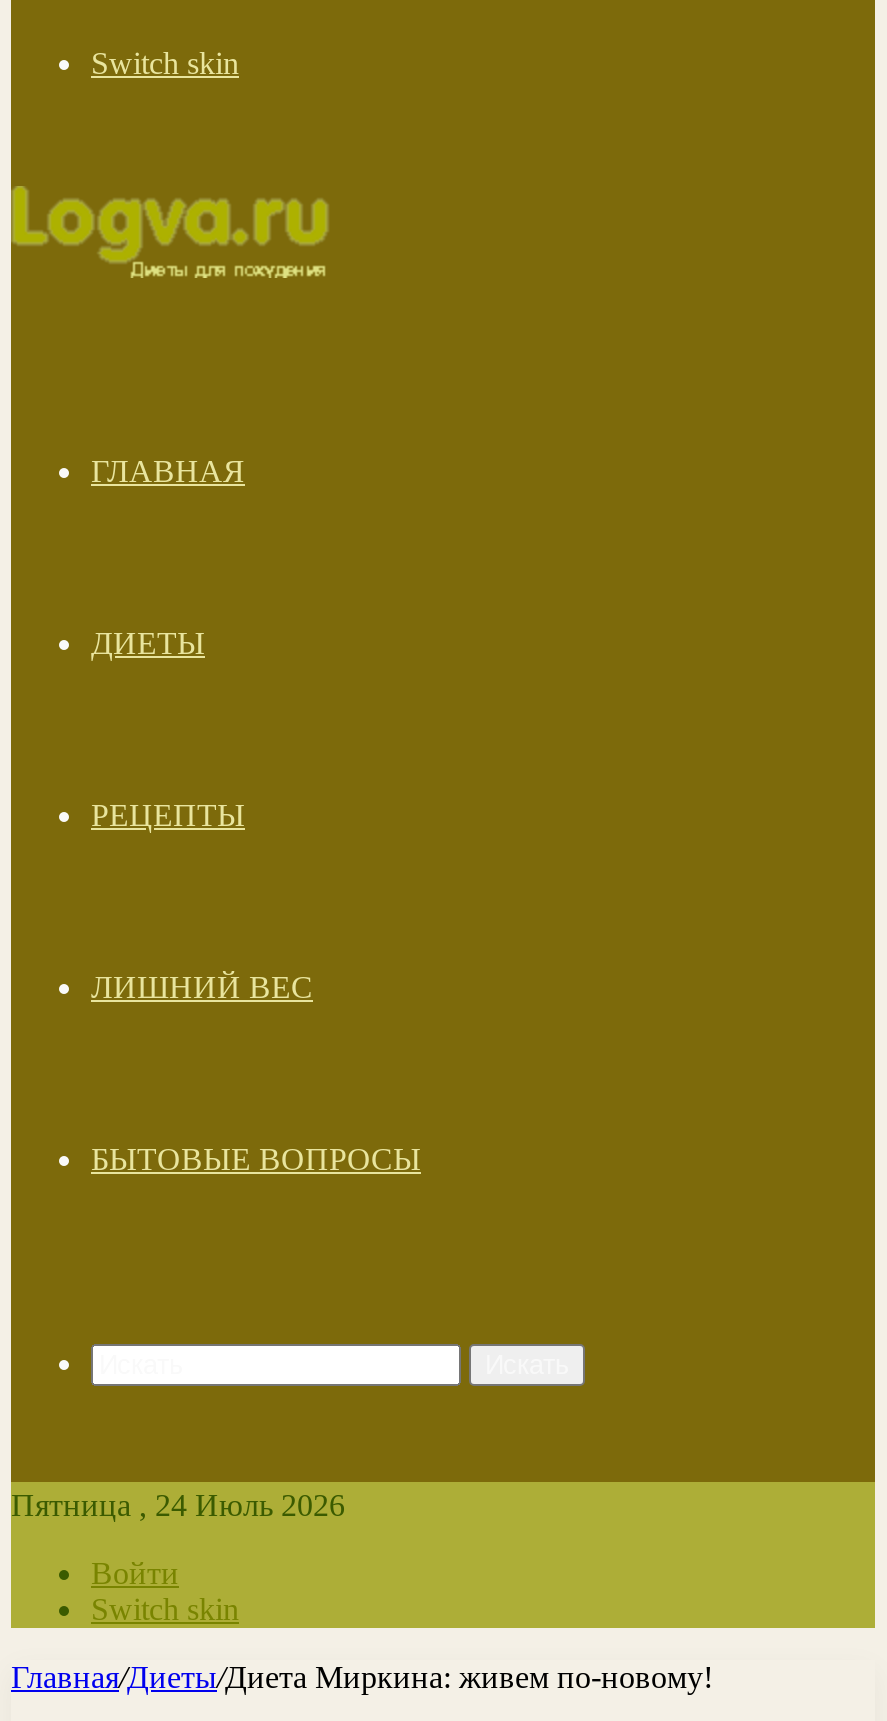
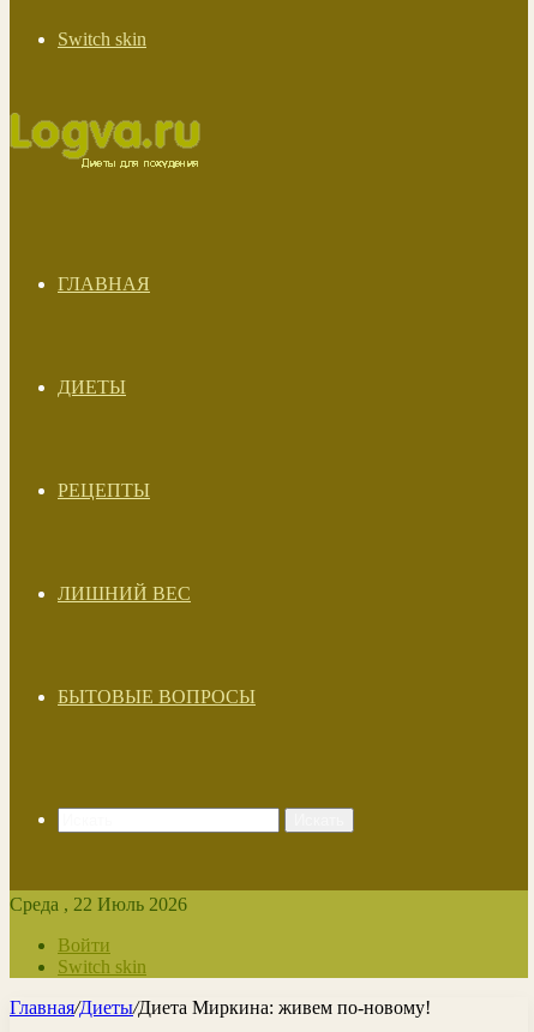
- Пятница , 24 Июль 2026
+ Среда , 22 Июль 2026
